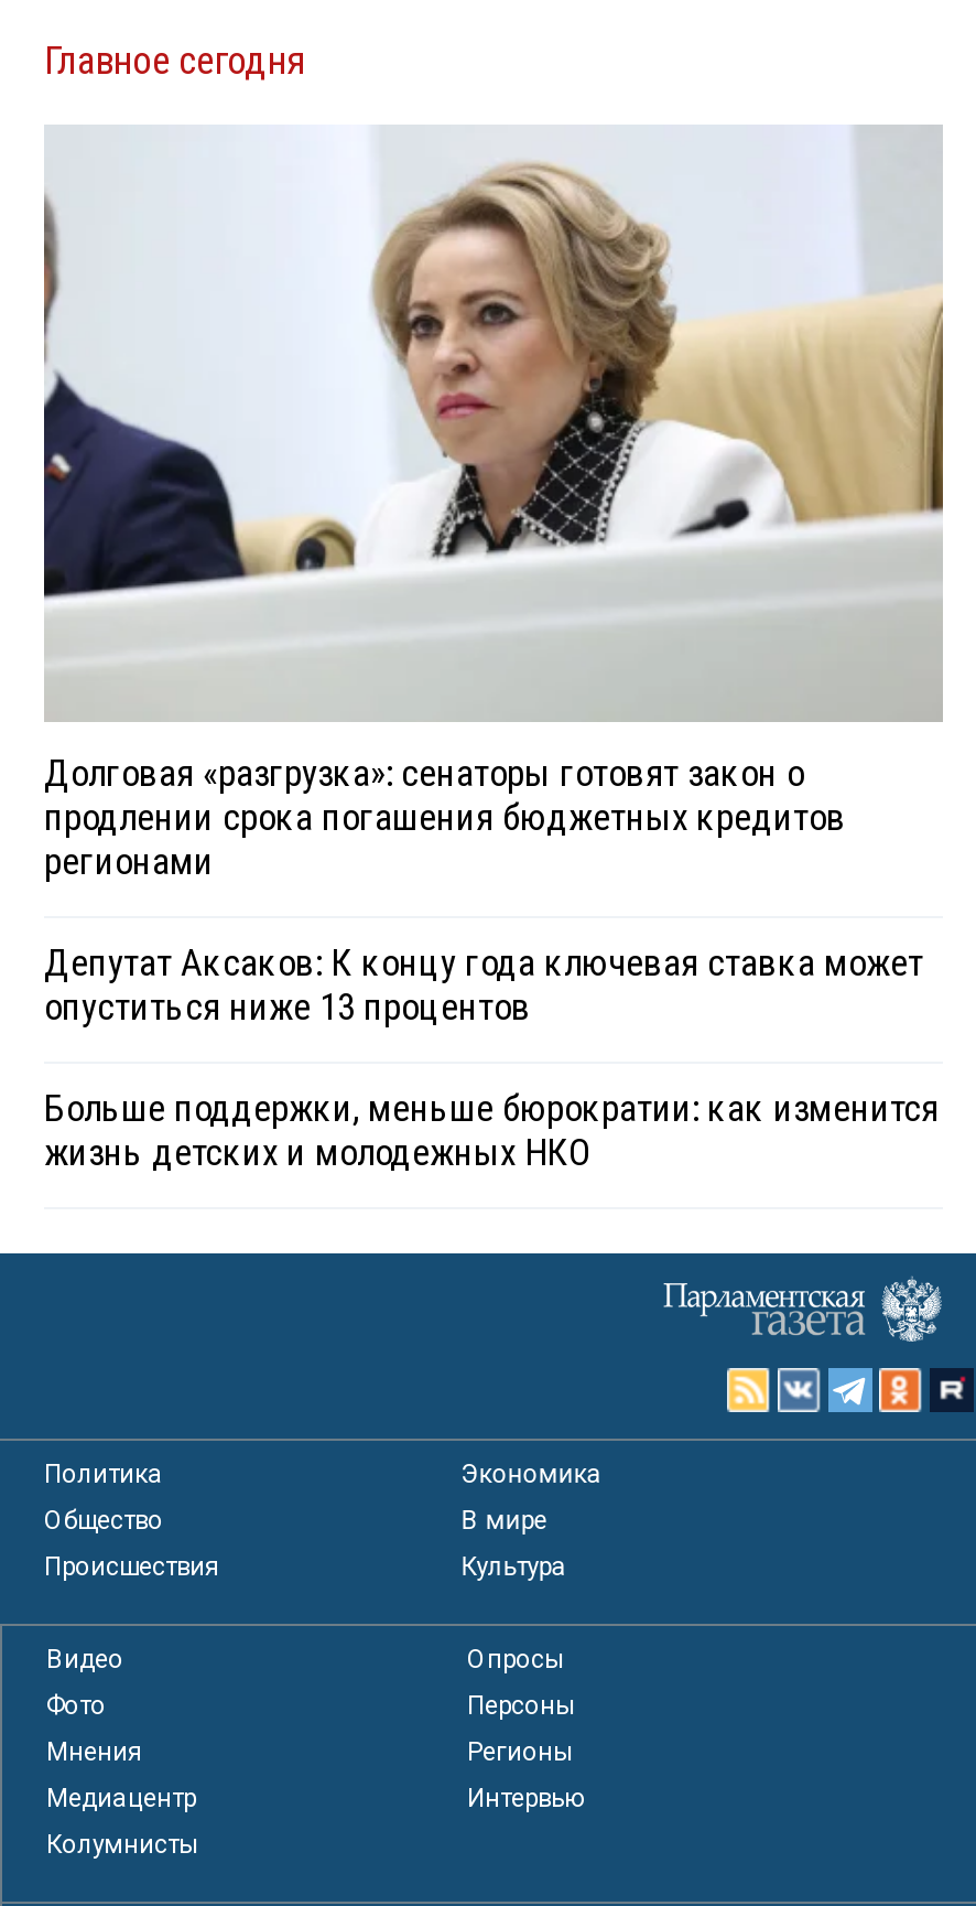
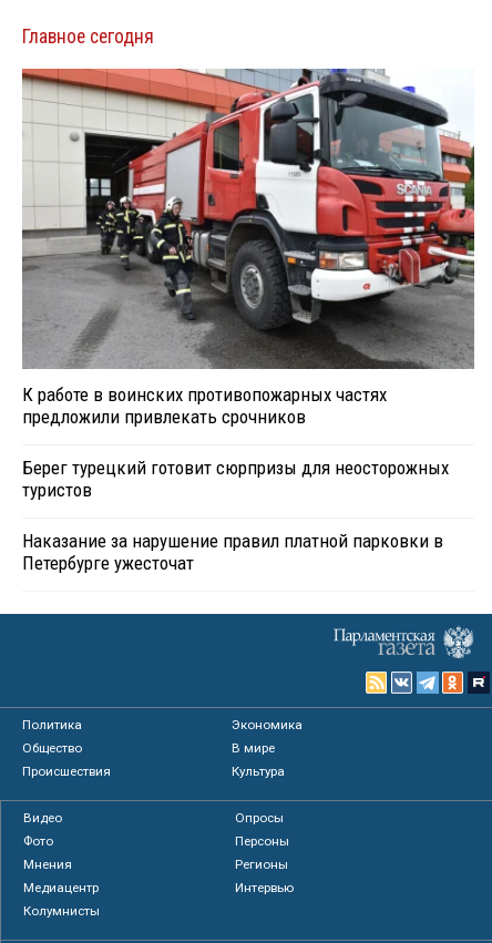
- [image]
- Долговая «разгрузка»: сенаторы готовят закон о
- продлении срока погашения бюджетных кредитов
- регионами
+ [image]
+ К работе в воинских противопожарных частях
+ предложили привлекать срочников

- Депутат Аксаков: К концу года ключевая ставка может
- опуститься ниже 13 процентов
+ Берег турецкий готовит сюрпризы для неосторожных
+ туристов

- Больше поддержки, меньше бюрократии: как изменится
- жизнь детских и молодежных НКО
+ Наказание за нарушение правил платной парковки в
+ Петербурге ужесточат
